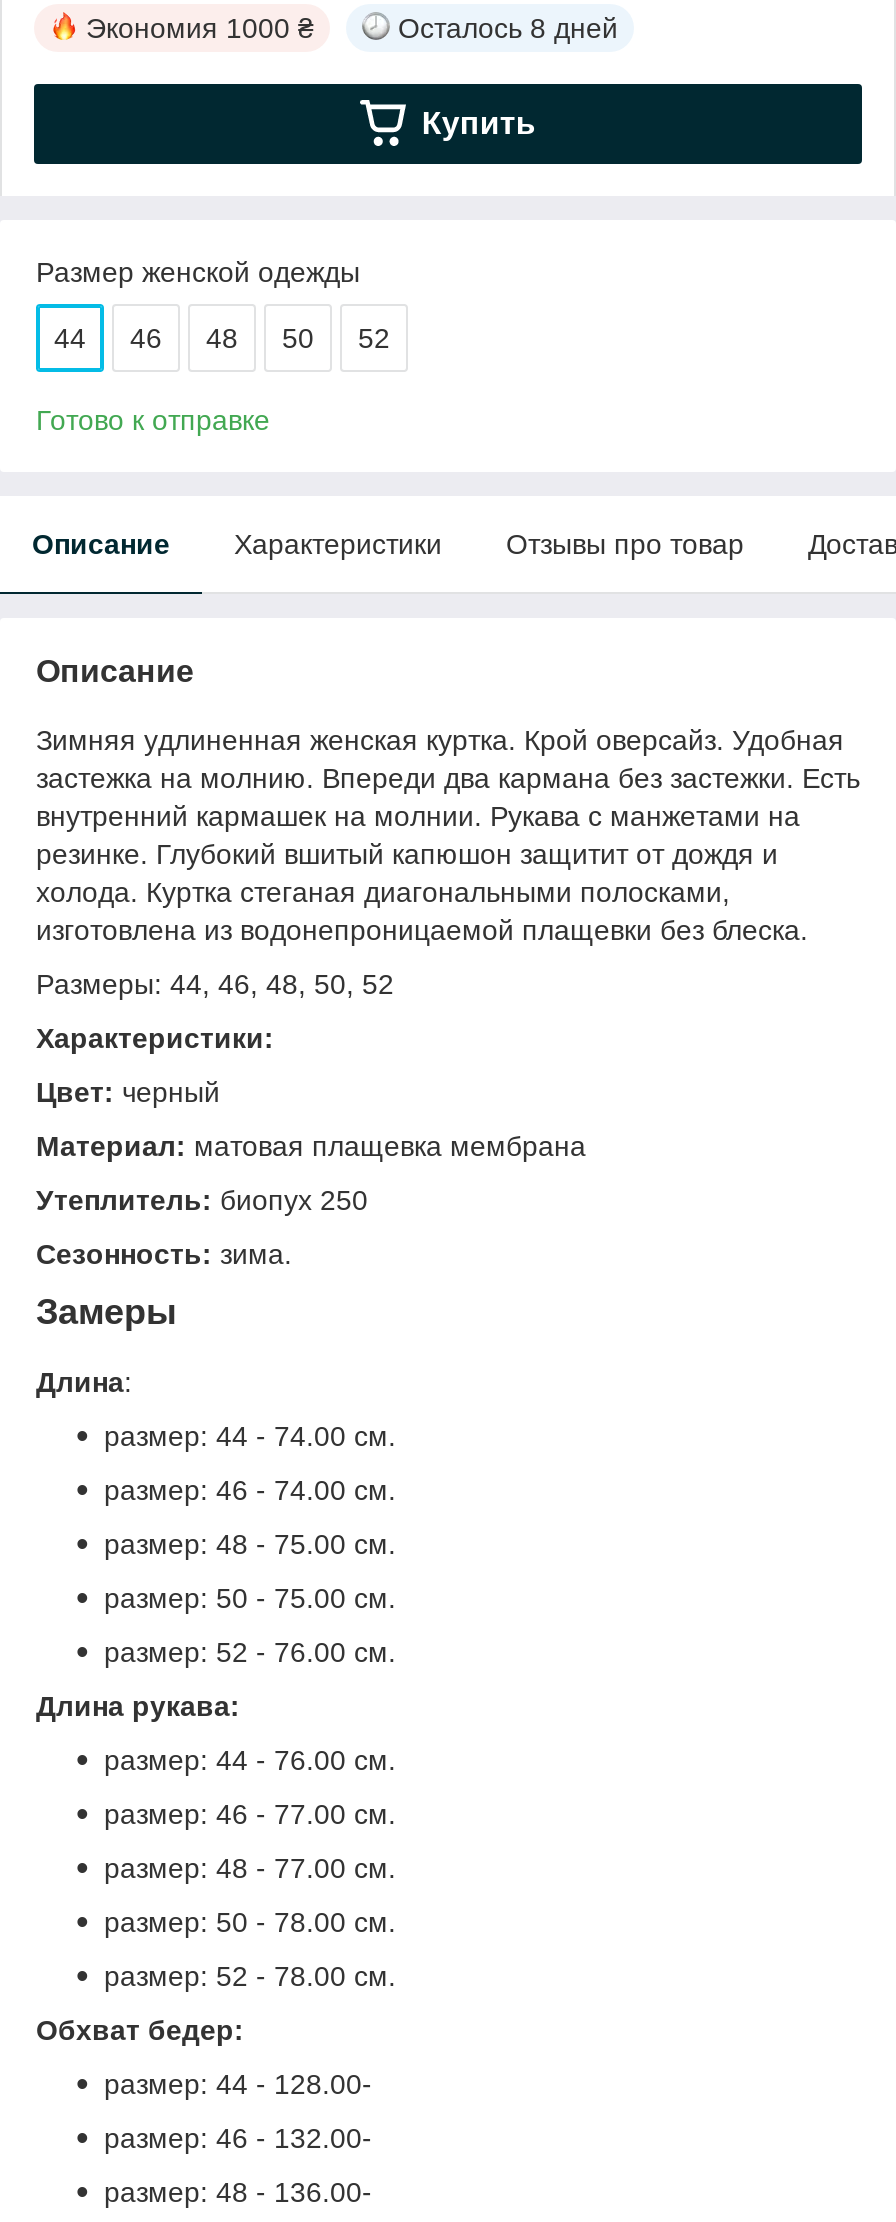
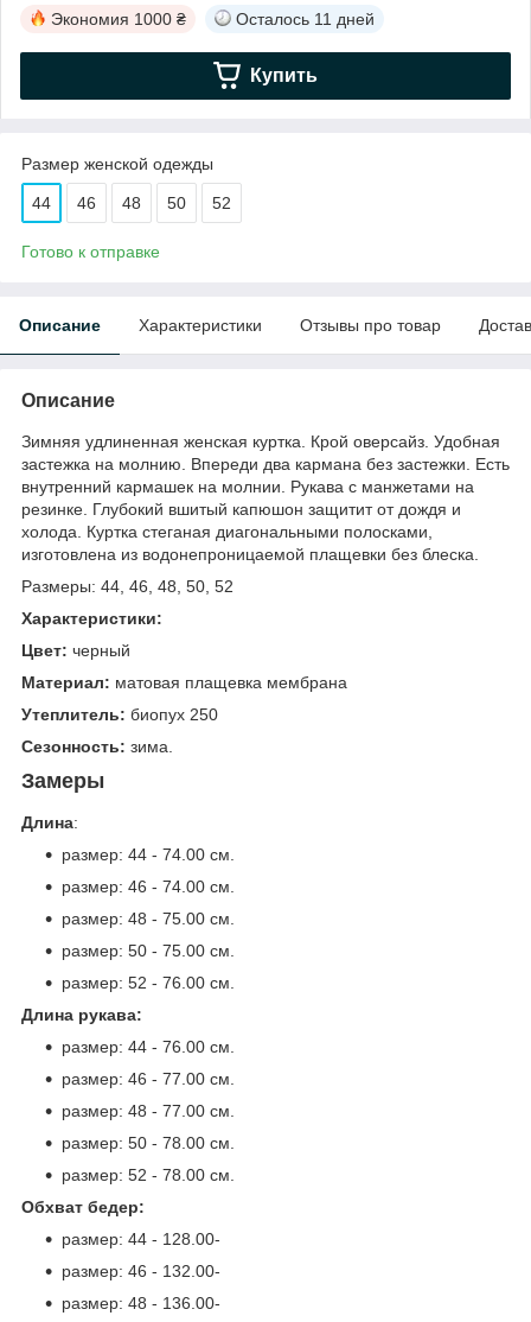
- Осталось 8 дней
+ Осталось 11 дней
